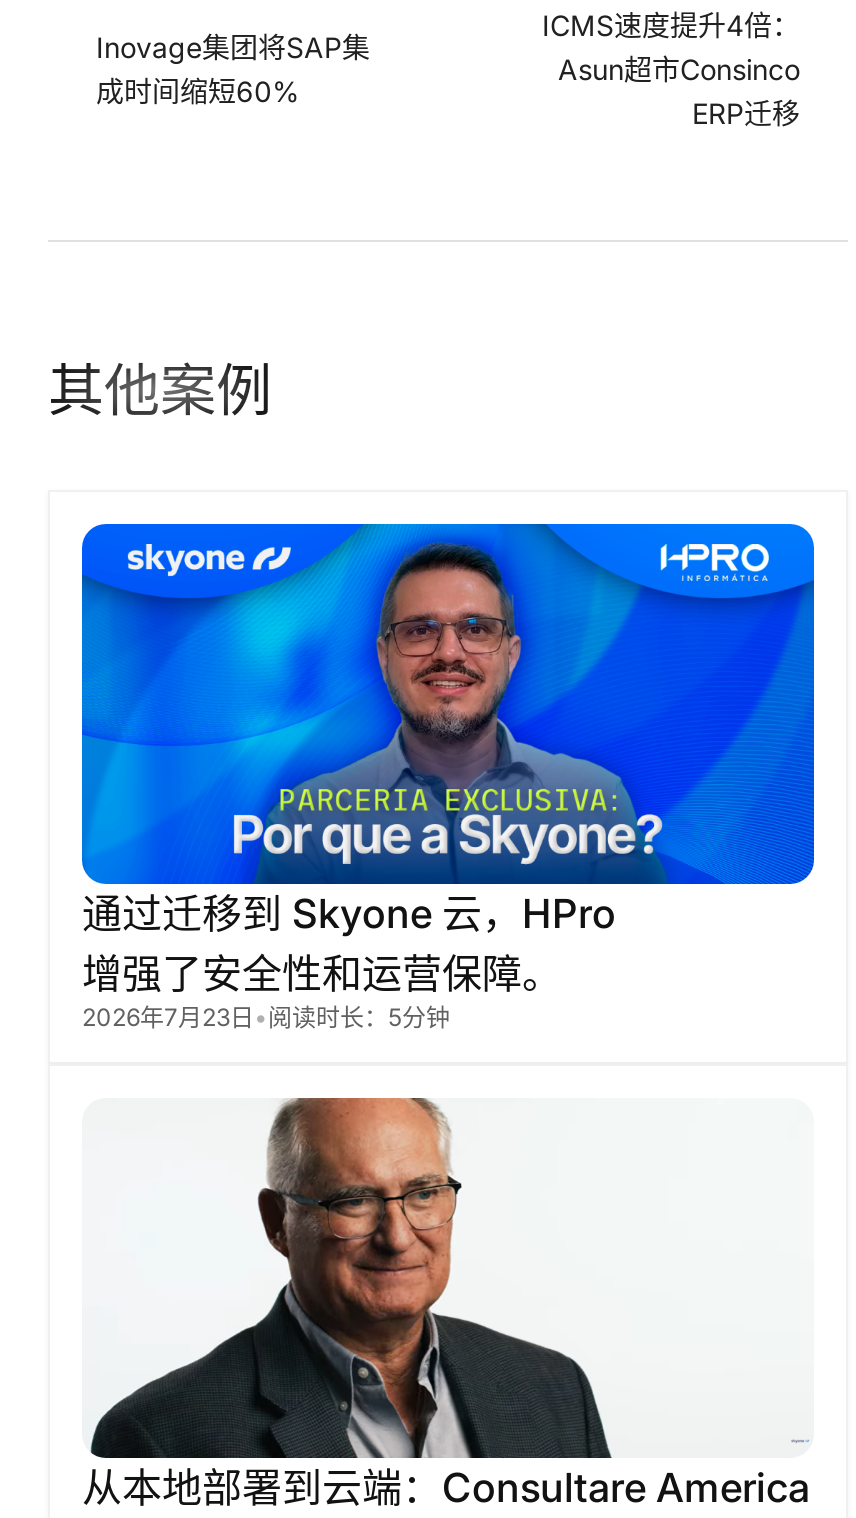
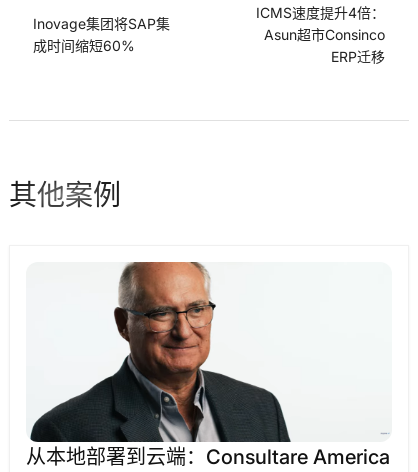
- [image]
- 通过迁移到 Skyone 云，HPro
- 增强了安全性和运营保障。
- 2026年7月23日•阅读时长：5分钟
